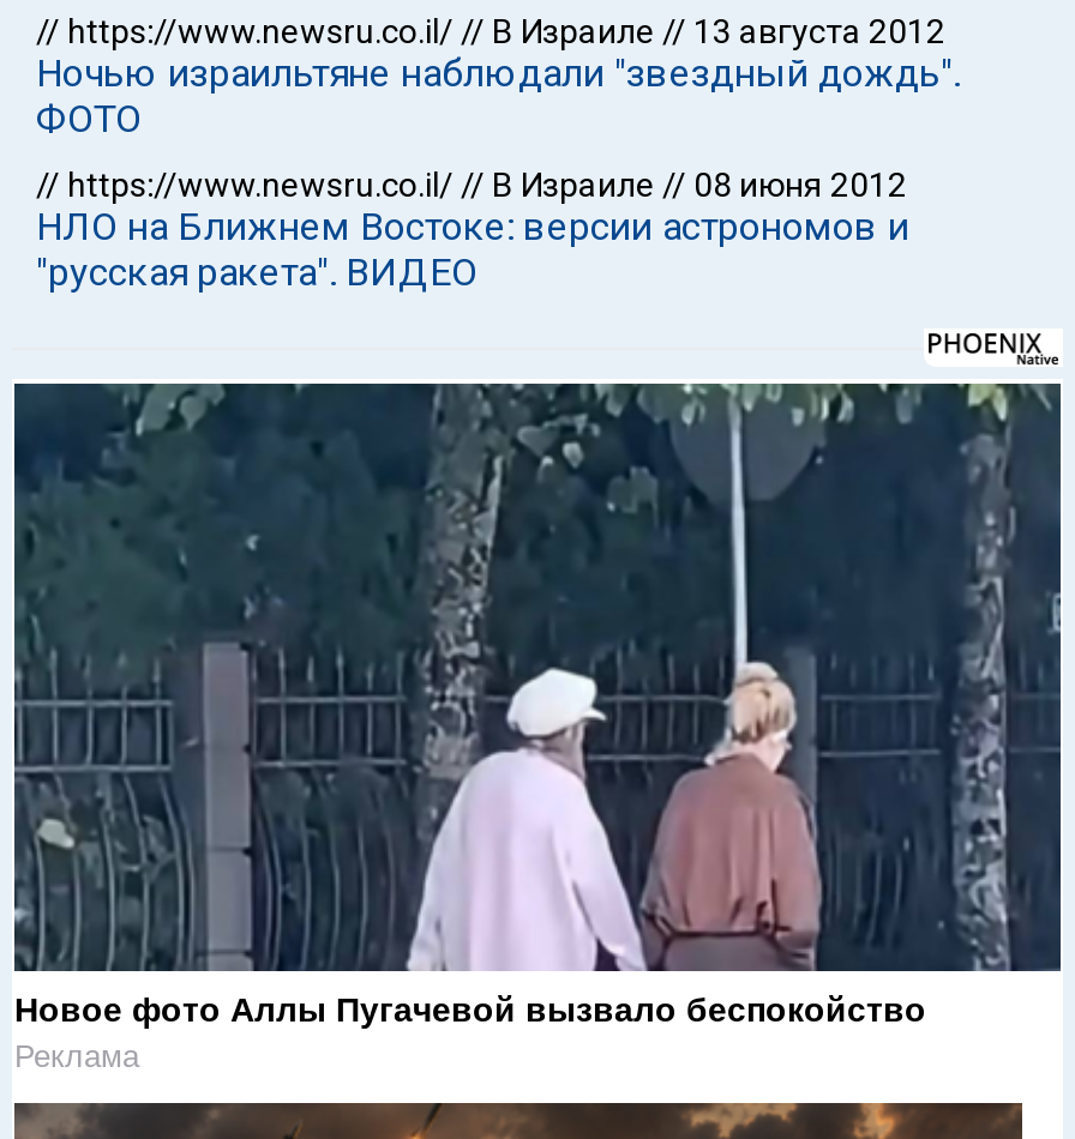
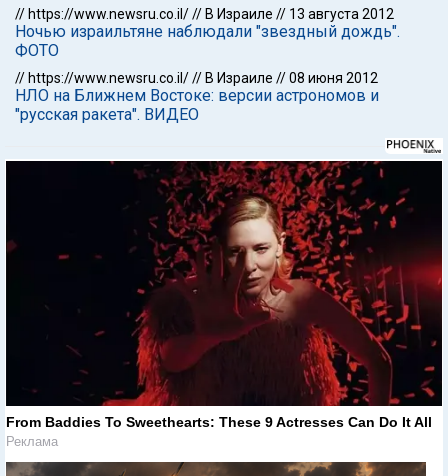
- [image]
- Новое фото Аллы Пугачевой вызвало беспокойство
+ [image]
+ From Baddies To Sweethearts: These 9 Actresses Can Do It All
